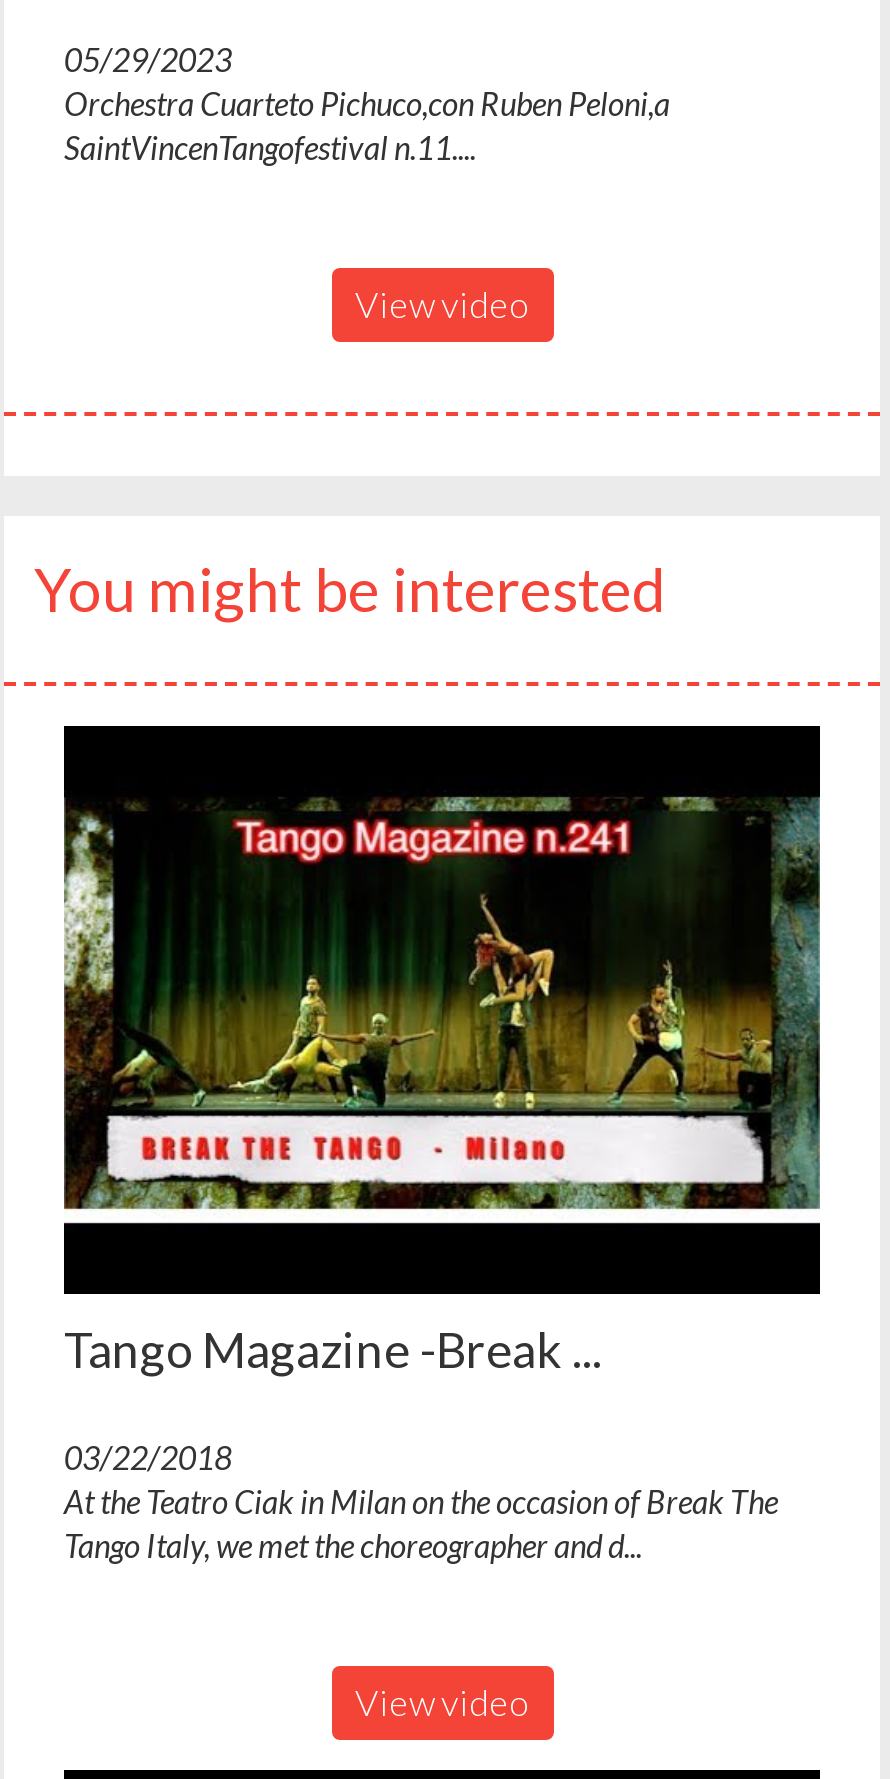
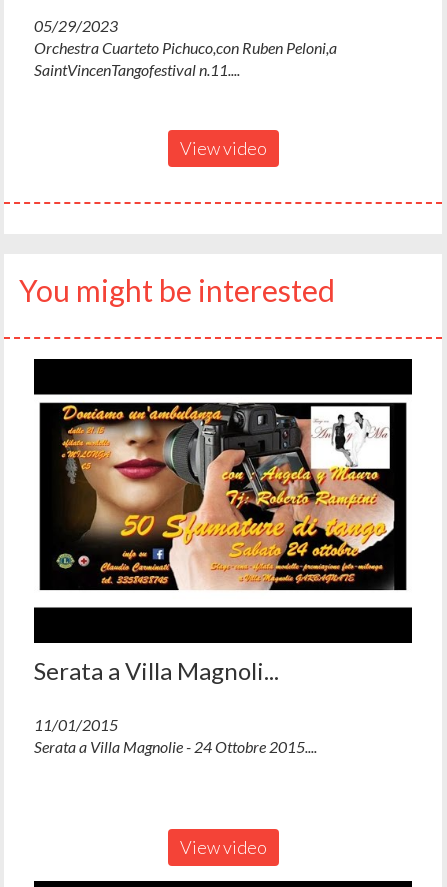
- [image]
+ [image]

- Tango Magazine -Break ...
+ Serata a Villa Magnoli...

- 03/22/2018
- At the Teatro Ciak in Milan on the occasion of Break The
- Tango Italy, we met the choreographer and d...
+ 11/01/2015
+ Serata a Villa Magnolie - 24 Ottobre 2015....
